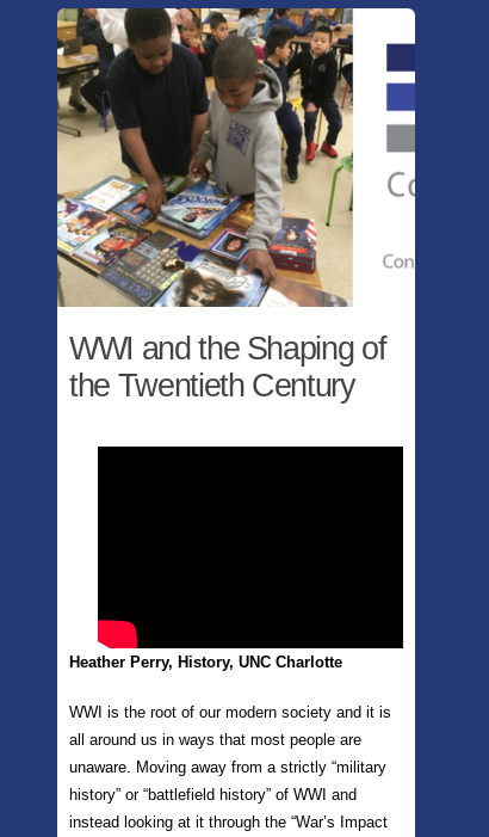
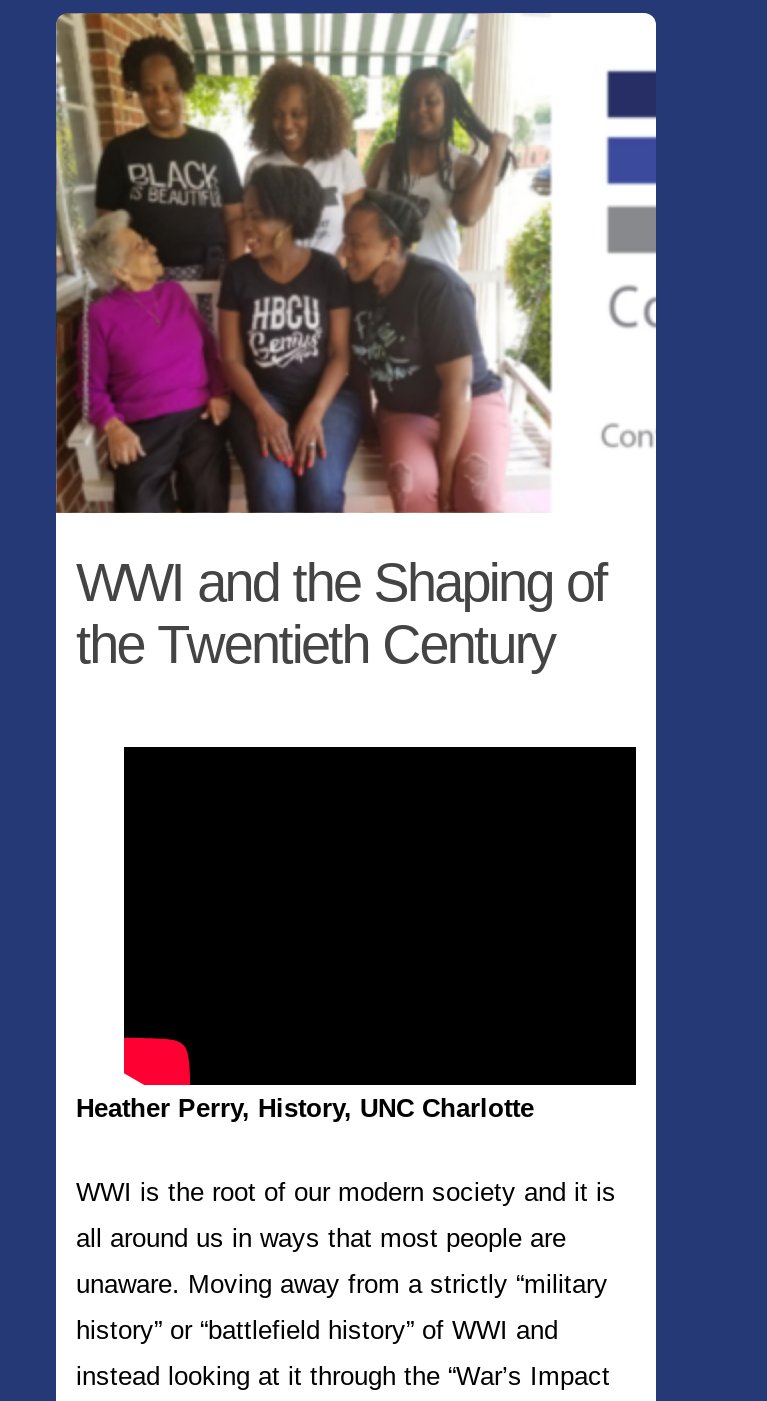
- [image]
+ [image]
